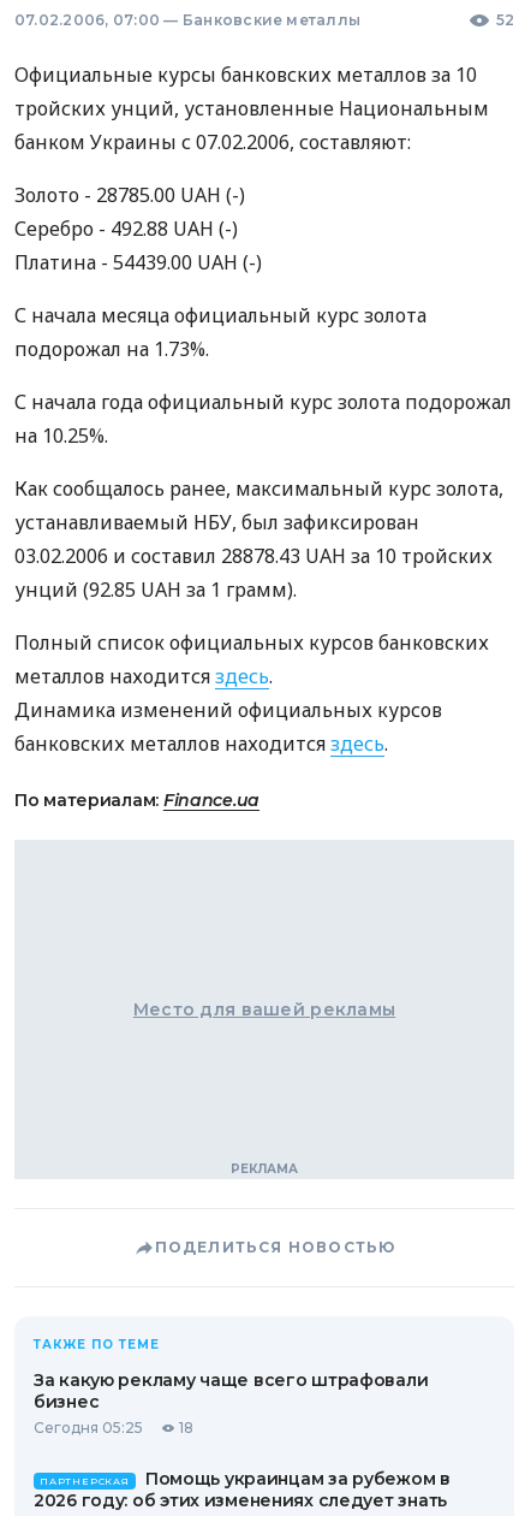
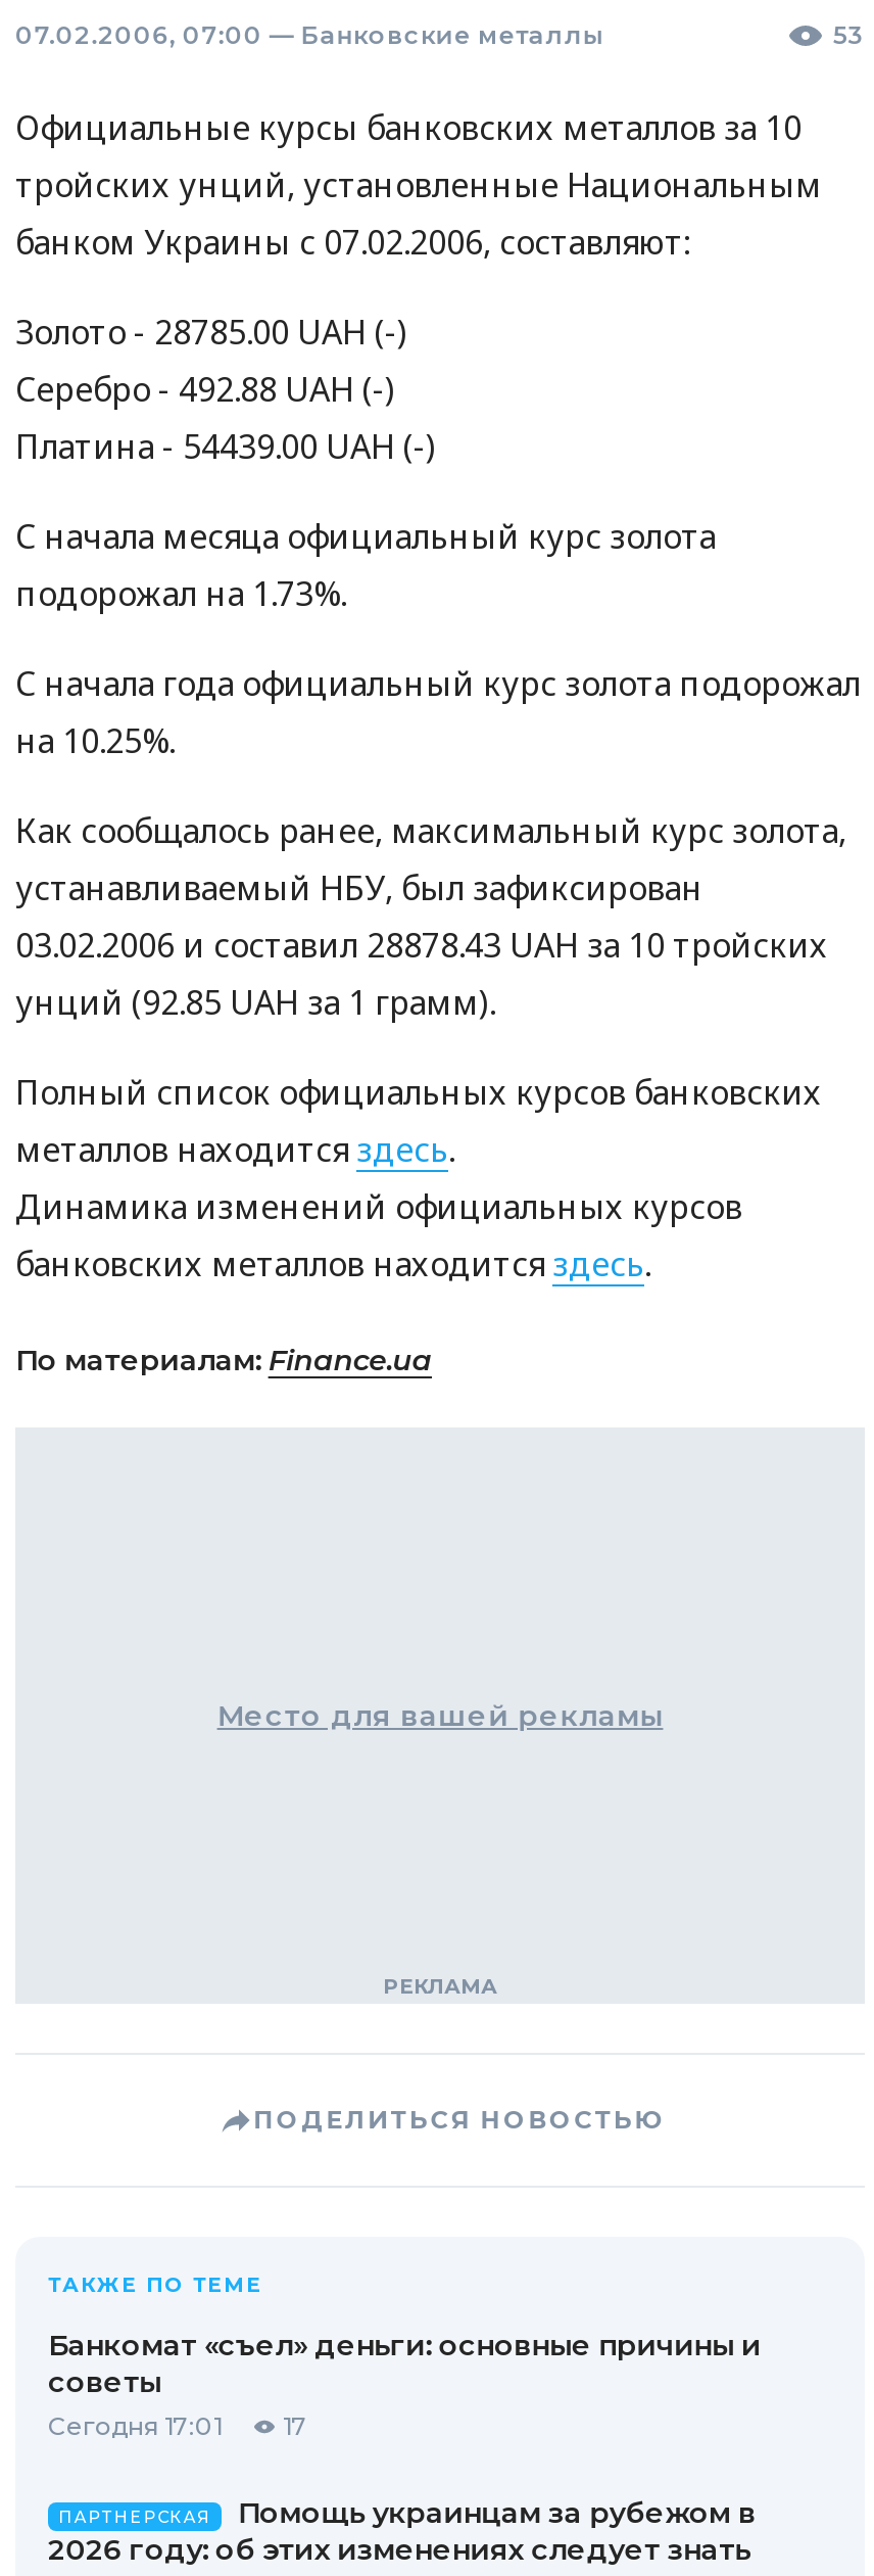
- 52
+ 53

- За какую рекламу чаще всего штрафовали
- бизнес
- Сегодня 05:25
- 18
+ Банкомат «съел» деньги: основные причины и
+ советы
+ Сегодня 17:01
+ 17
